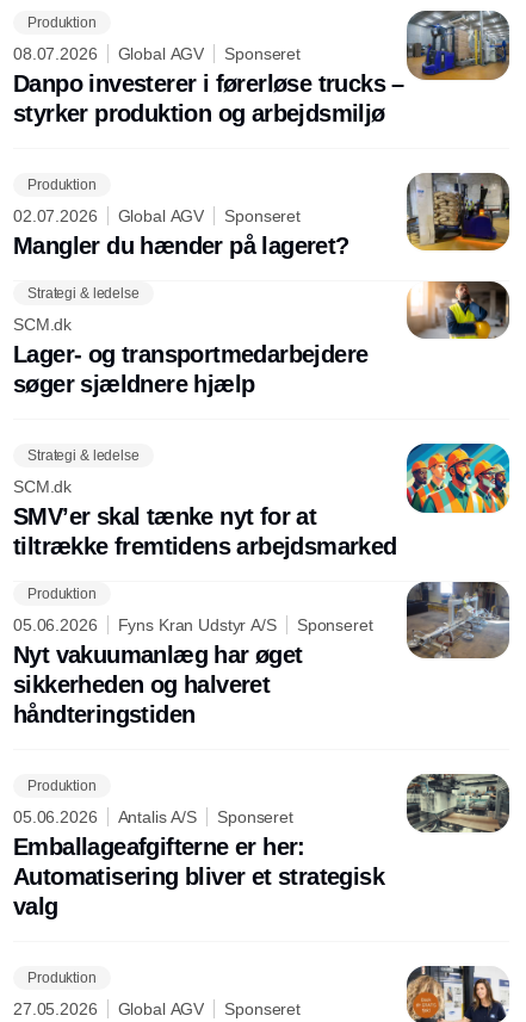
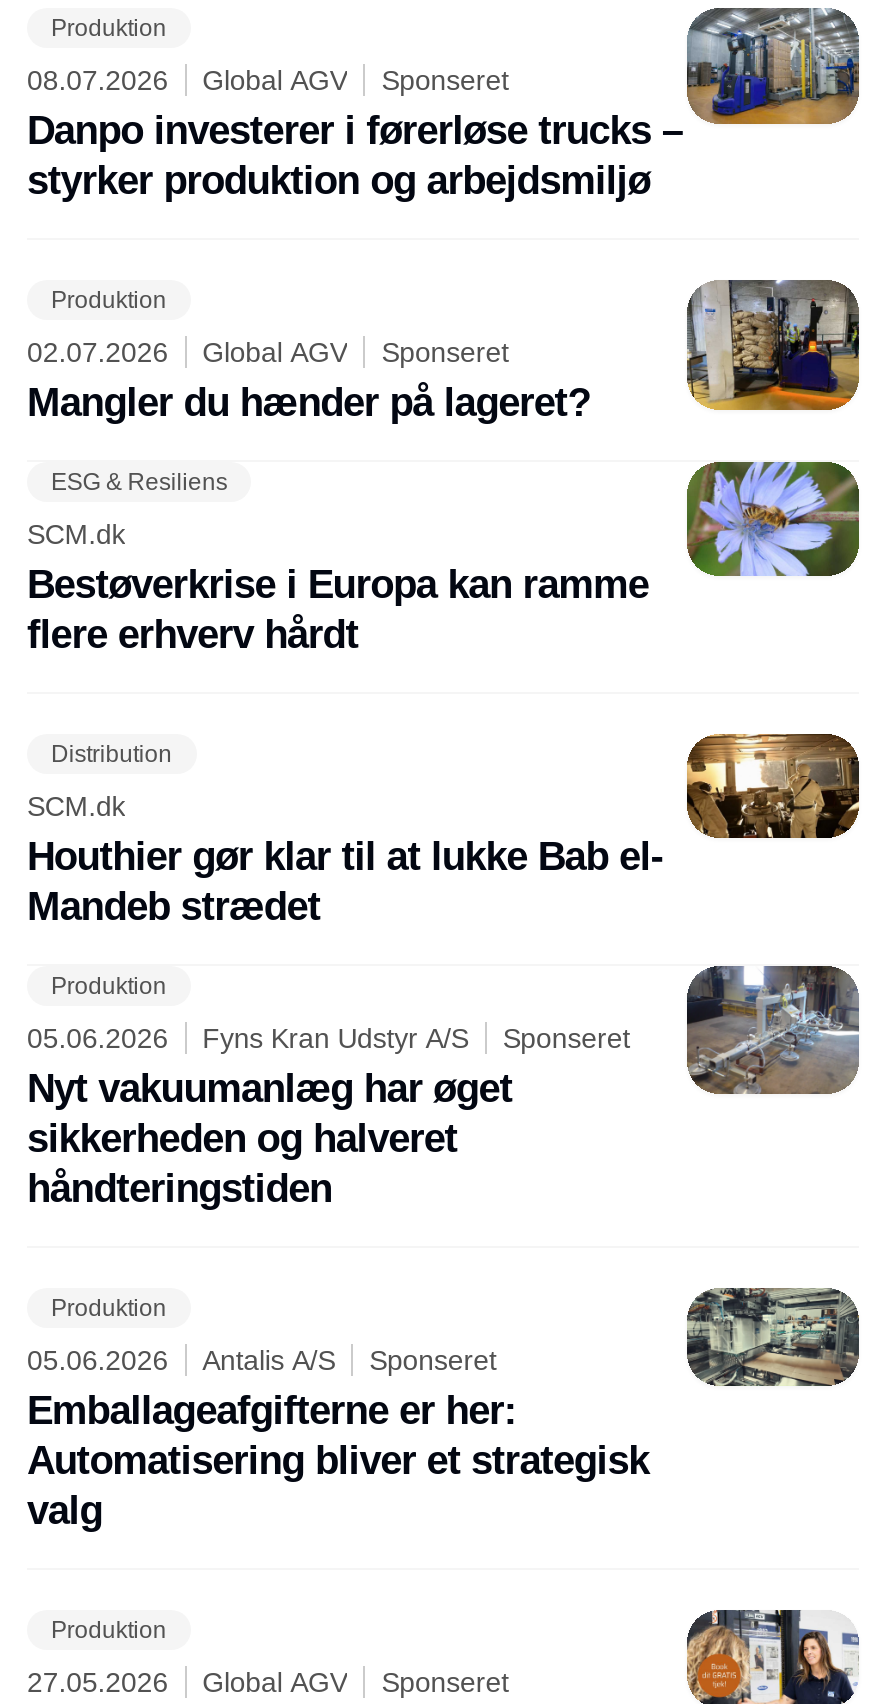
- [image]
- Lager- og transportmedarbejdere
- søger sjældnere hjælp
+ [image]
+ Bestøverkrise i Europa kan ramme
+ flere erhverv hårdt

- Strategi & ledelse
+ ESG & Resiliens

- [image]
- SMV’er skal tænke nyt for at
- tiltrække fremtidens arbejdsmarked
+ [image]
+ Houthier gør klar til at lukke Bab el-
+ Mandeb strædet

- Strategi & ledelse
+ Distribution
